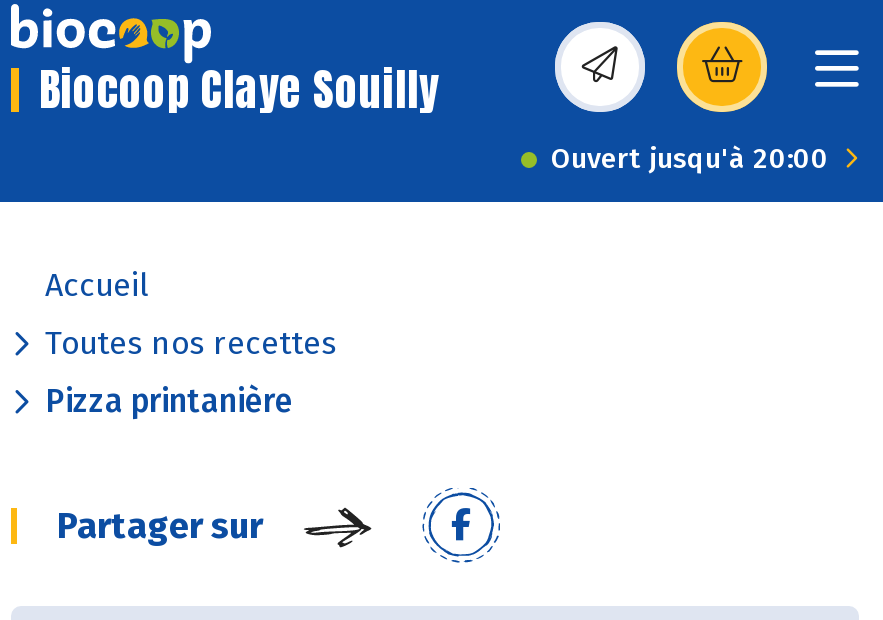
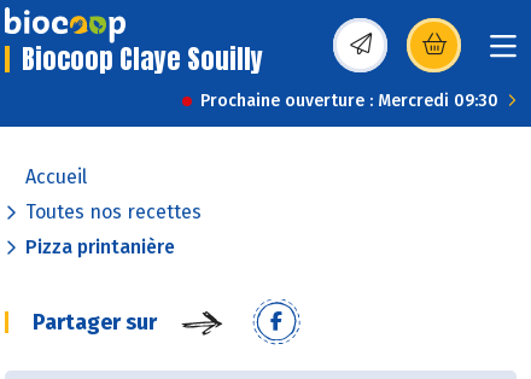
- Ouvert jusqu'à 20:00
+ Prochaine ouverture : Mercredi 09:30
